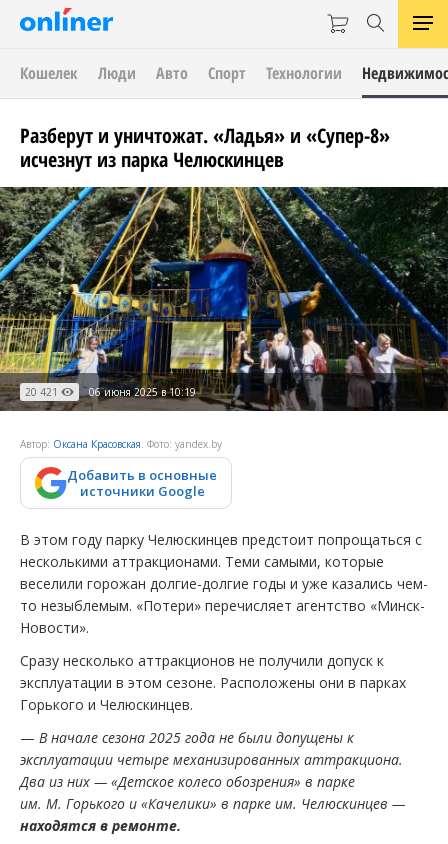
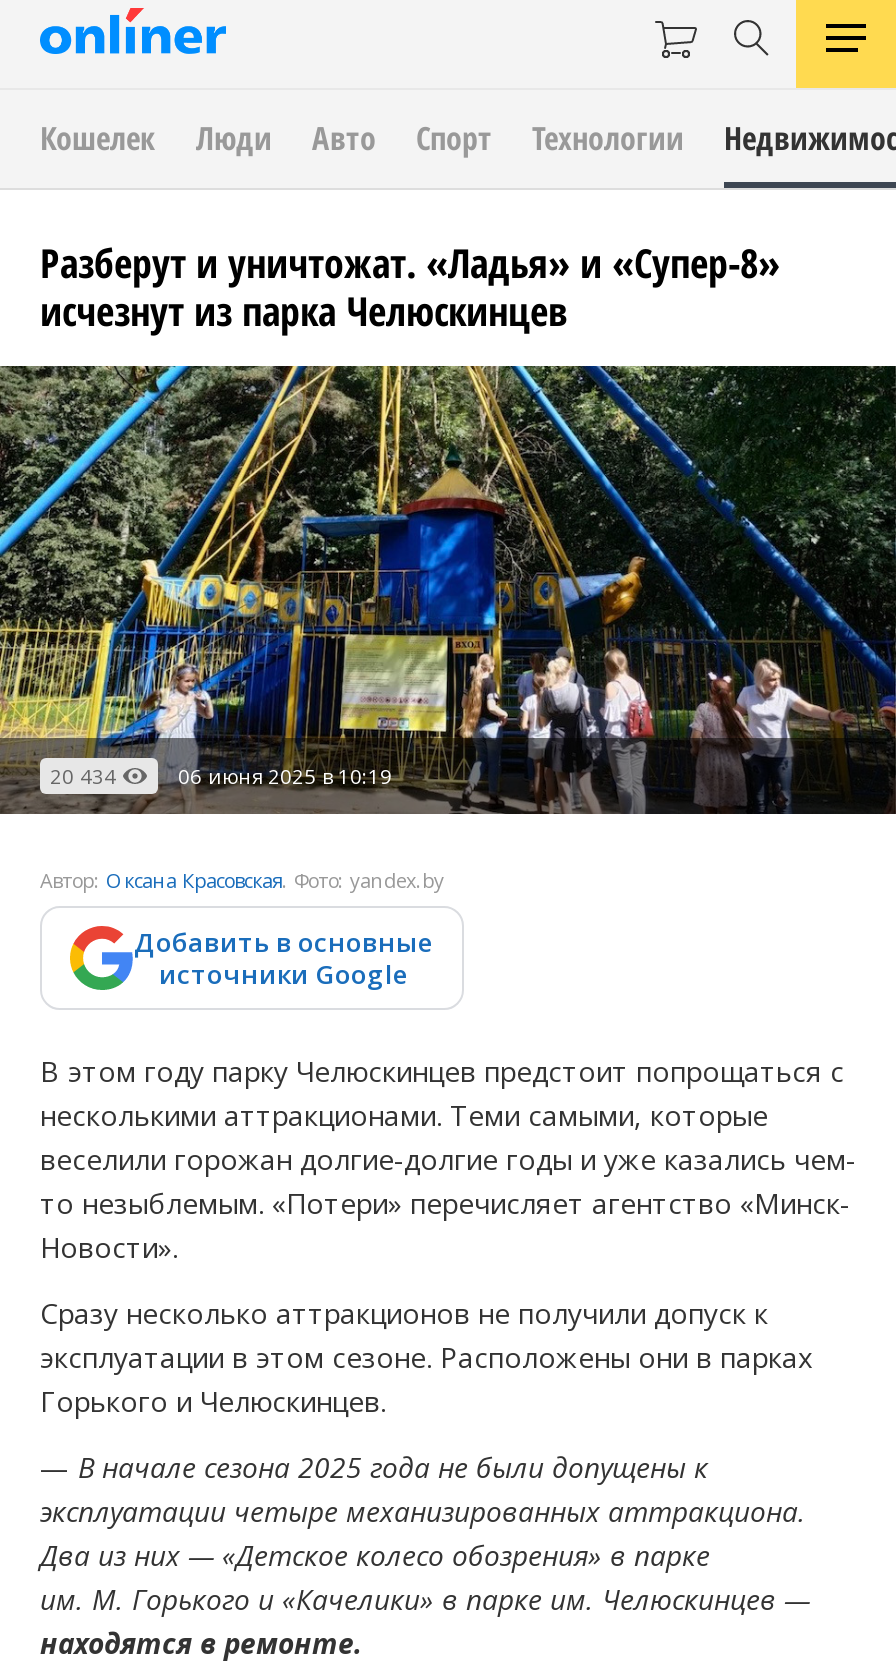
- 20 421 06 июня 2025 в 10:19
+ 20 434 06 июня 2025 в 10:19
